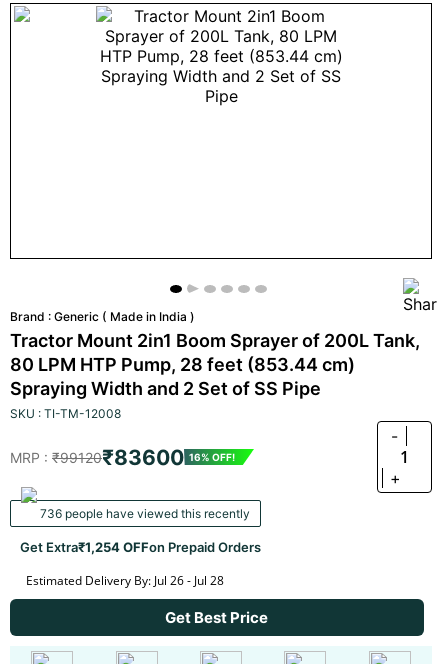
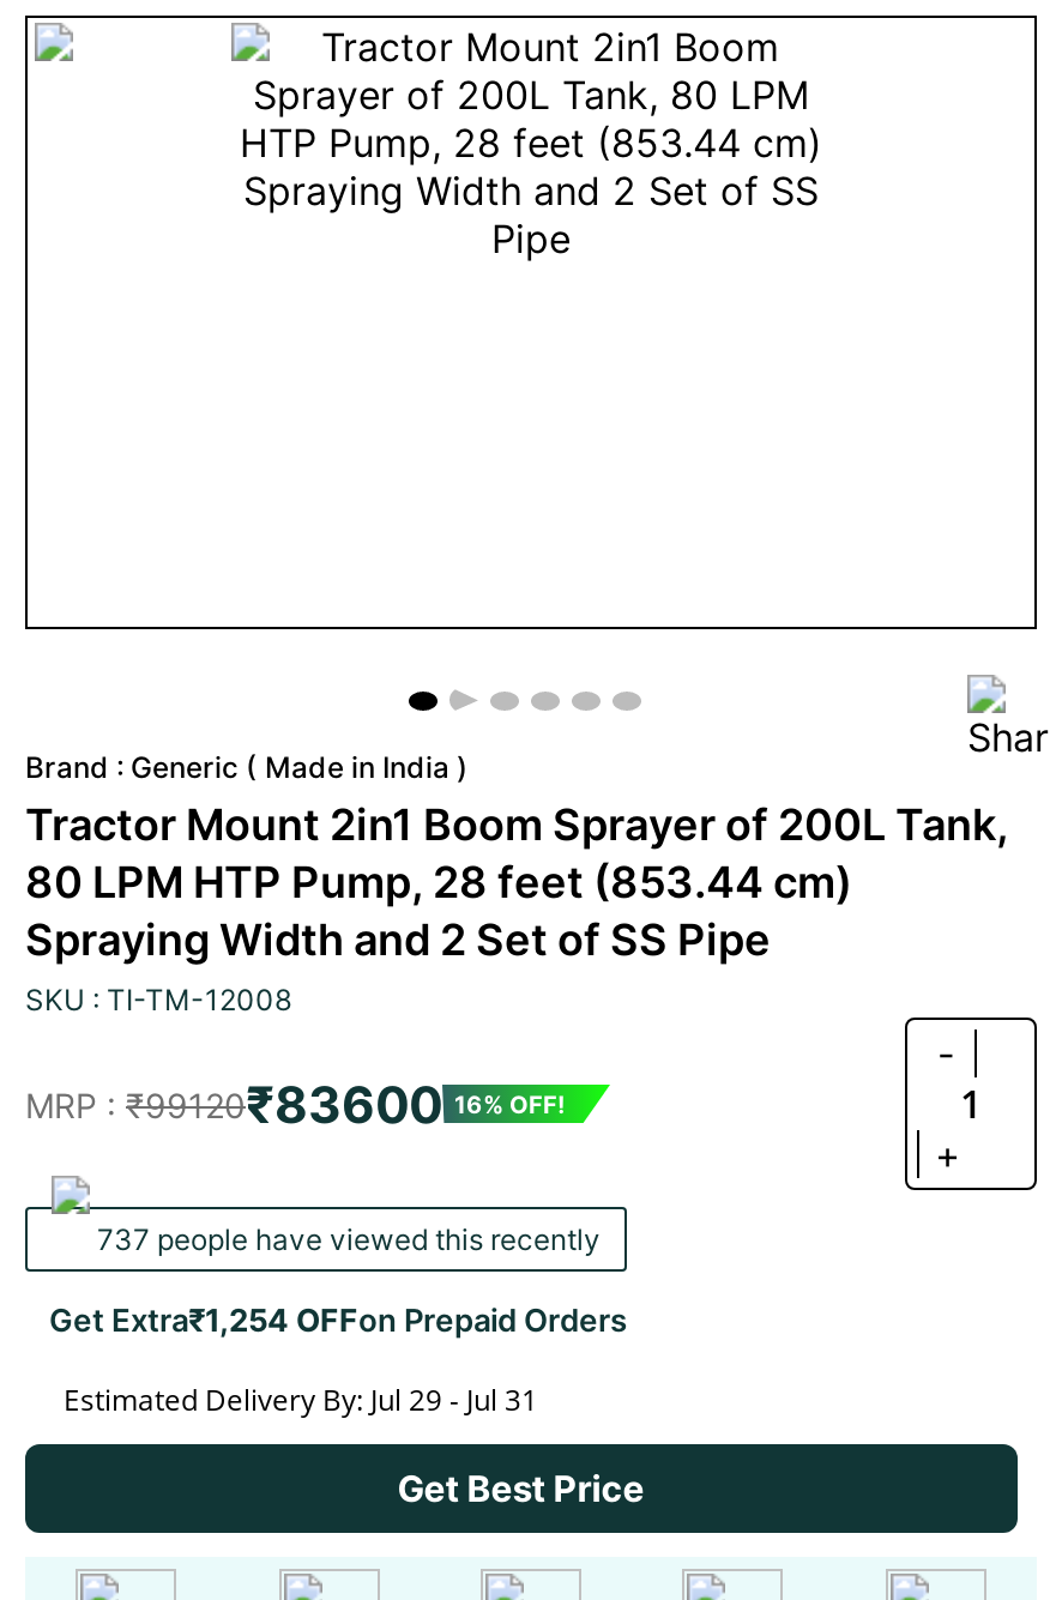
- 736 people have viewed this recently
+ 737 people have viewed this recently

- Estimated Delivery By: Jul 26 - Jul 28
+ Estimated Delivery By: Jul 29 - Jul 31
